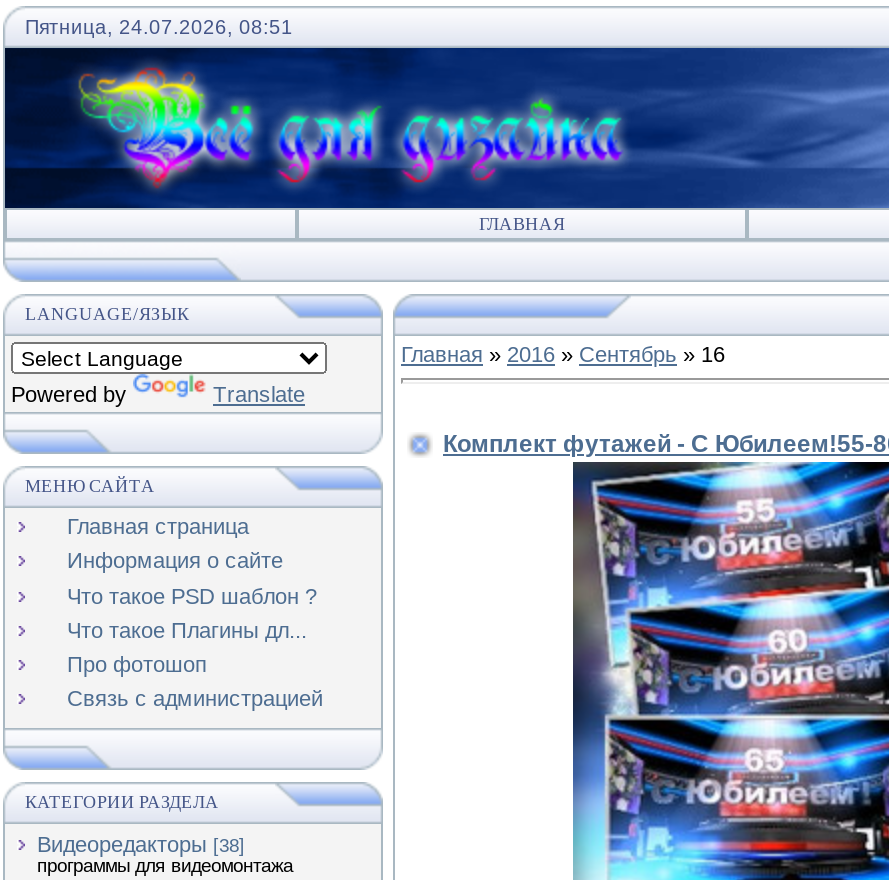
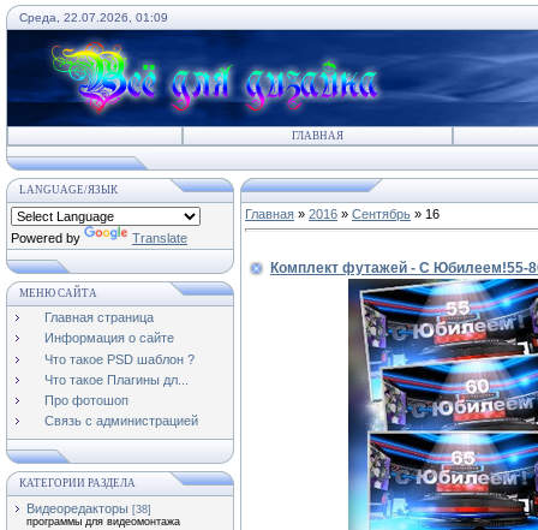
- Пятница, 24.07.2026, 08:51
+ Среда, 22.07.2026, 01:09
